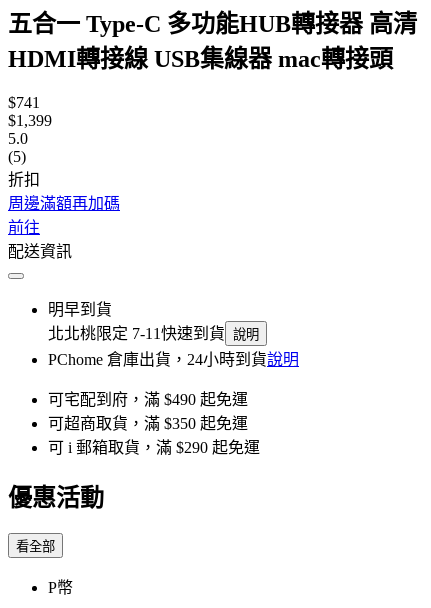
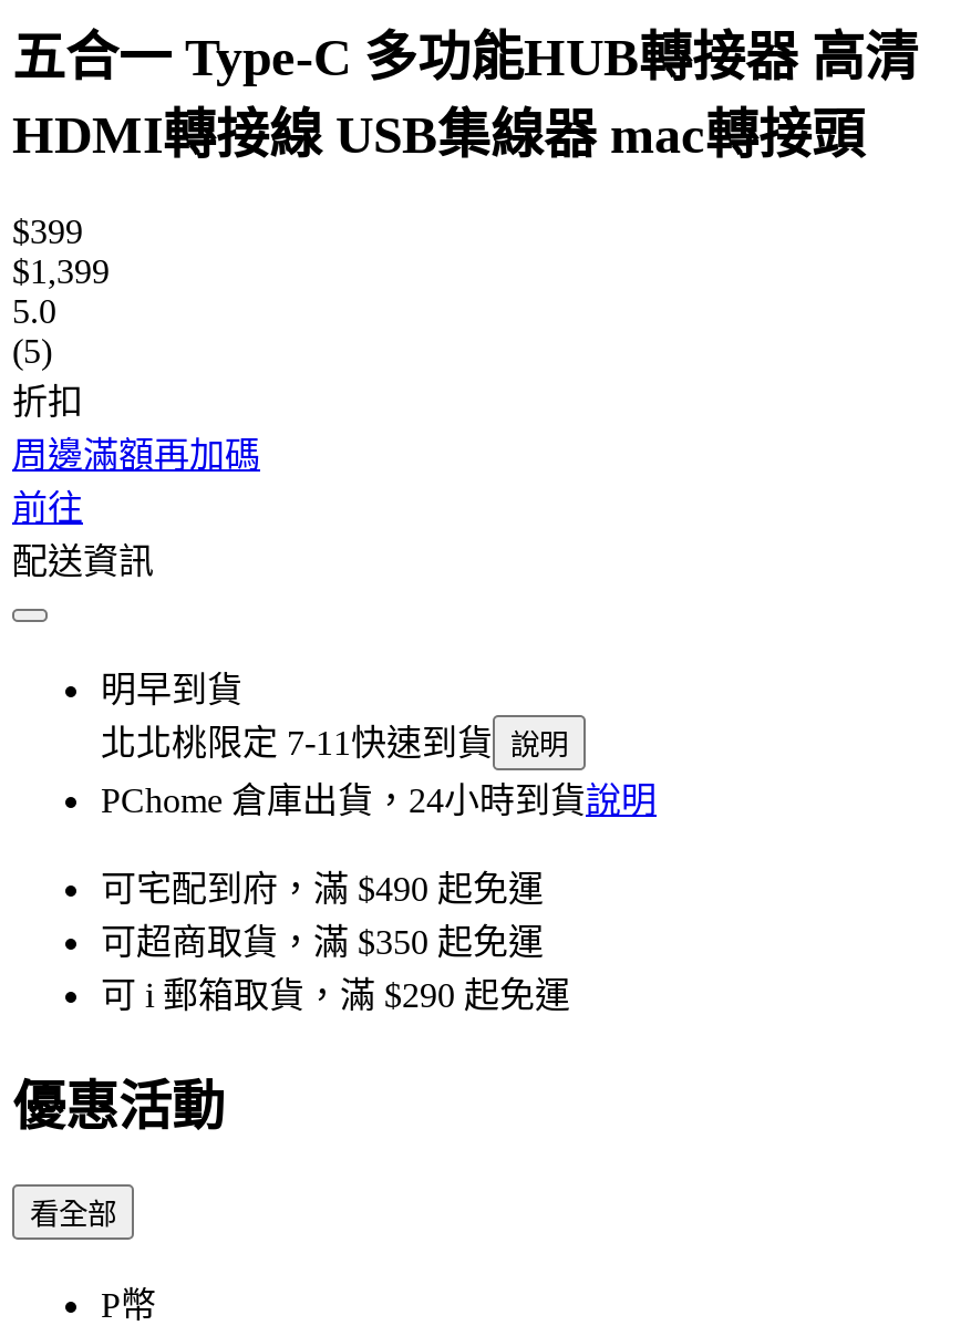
- $741
+ $399
